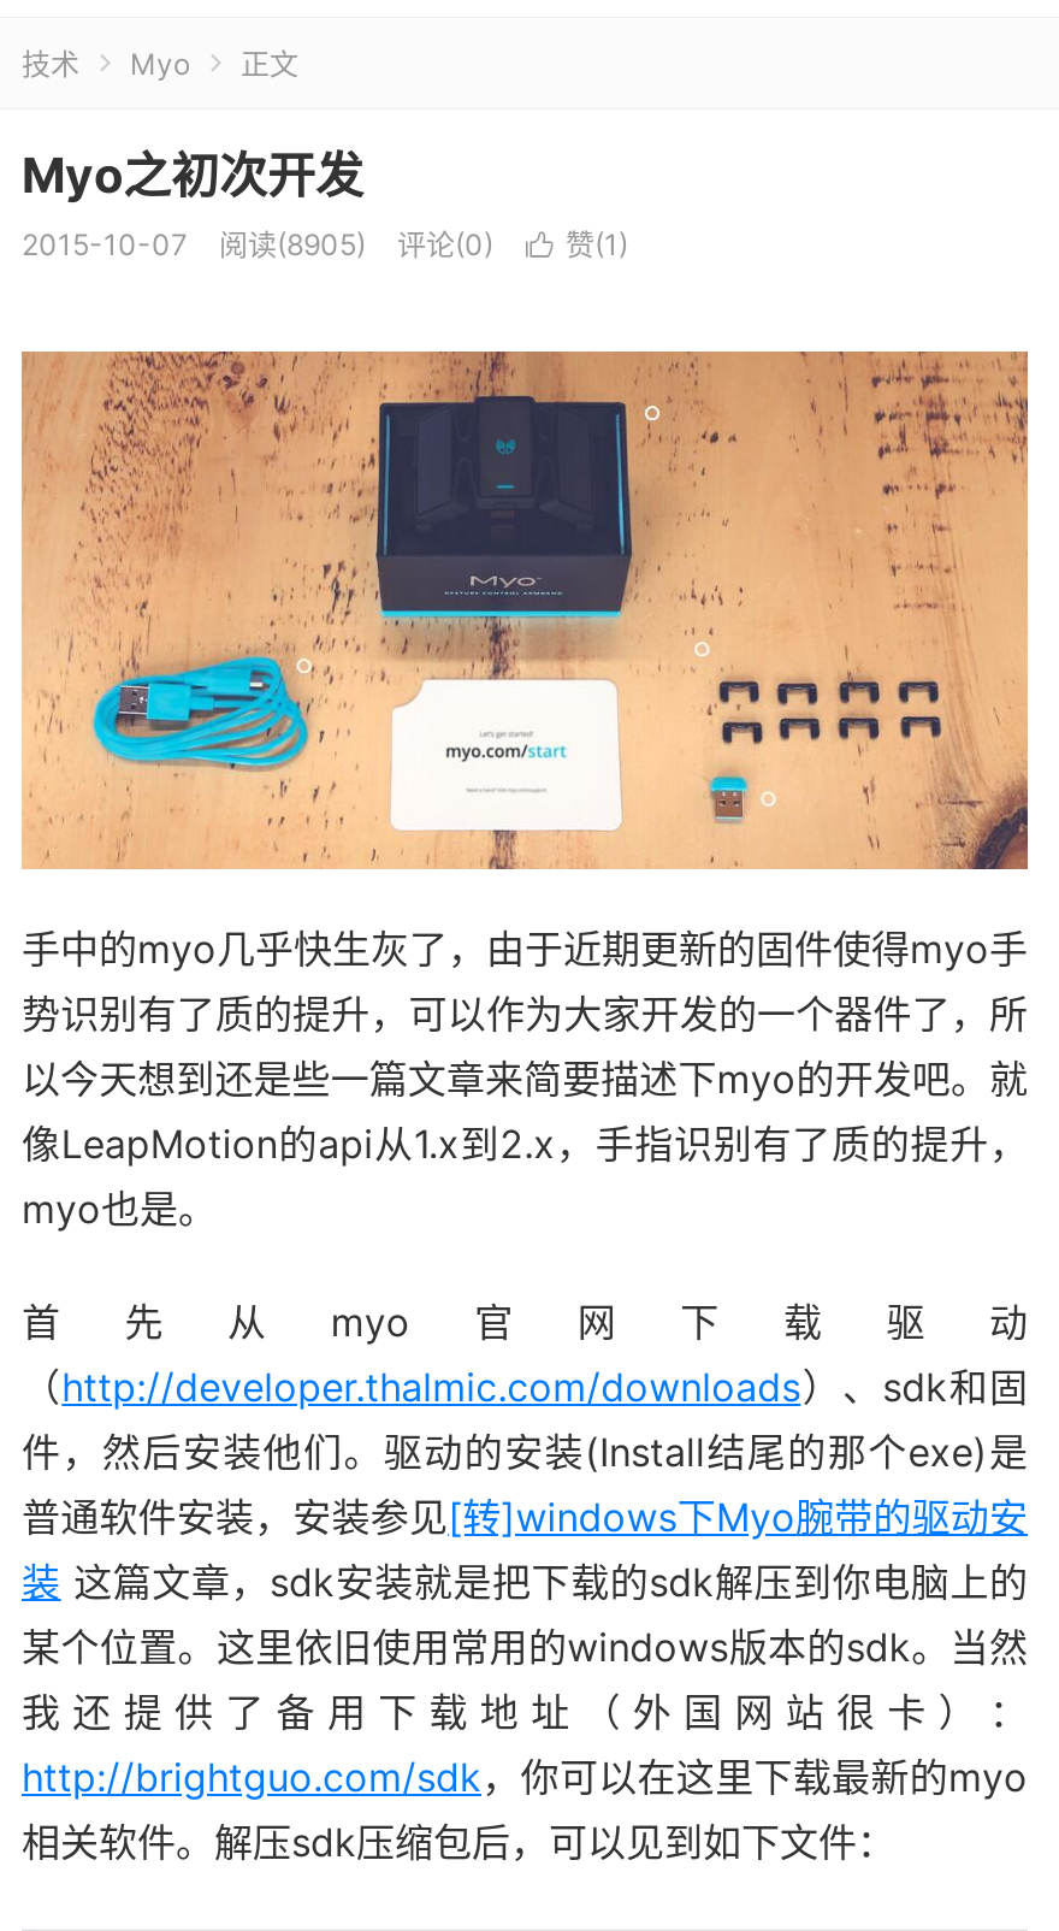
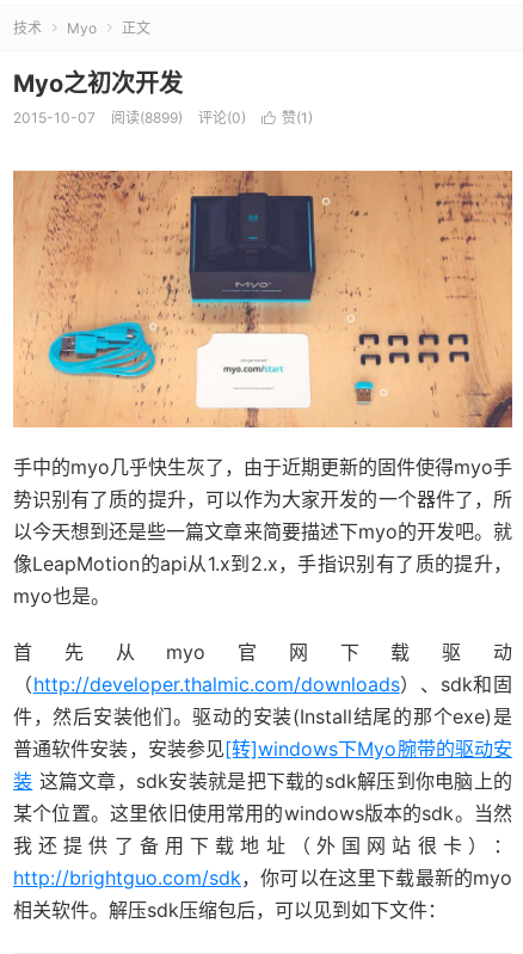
- 阅读(8905)
+ 阅读(8899)
